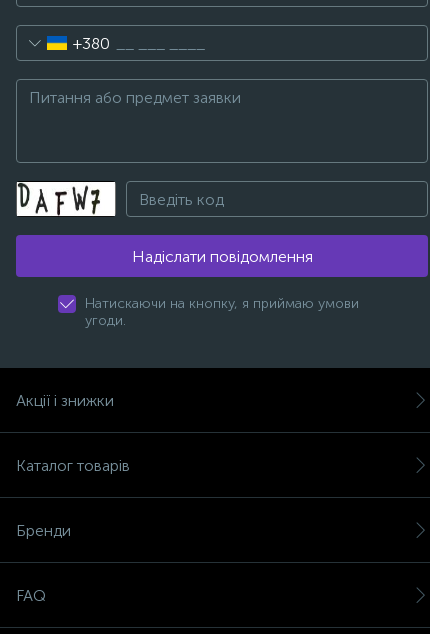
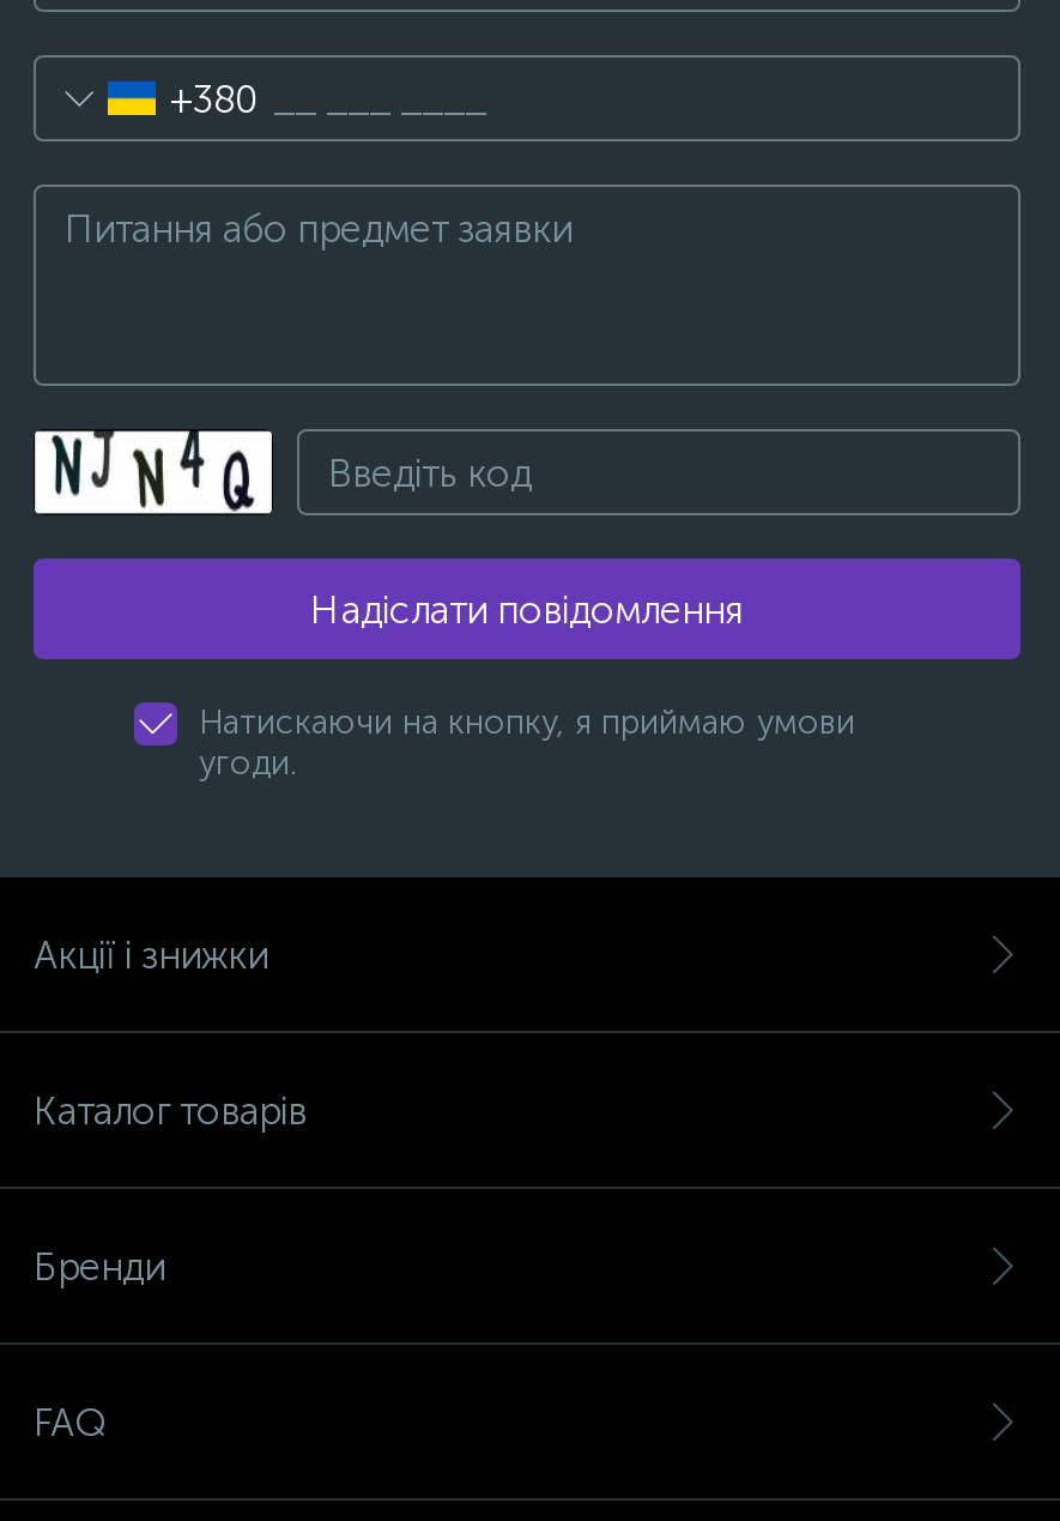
- [image]
+ [image]
